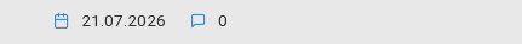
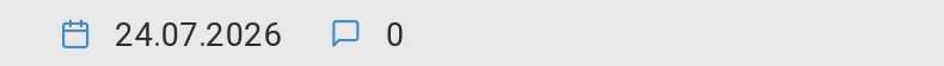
- 21.07.2026
+ 24.07.2026
